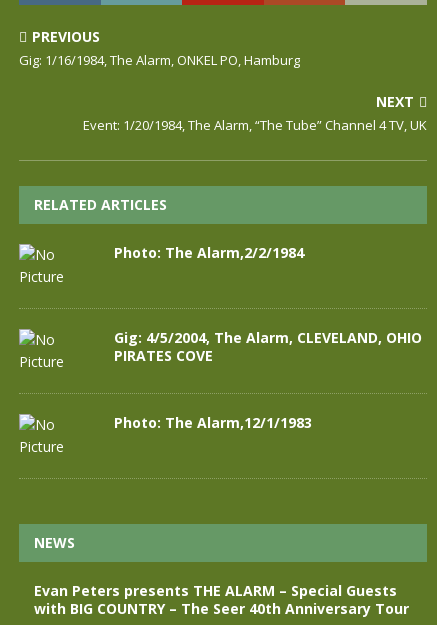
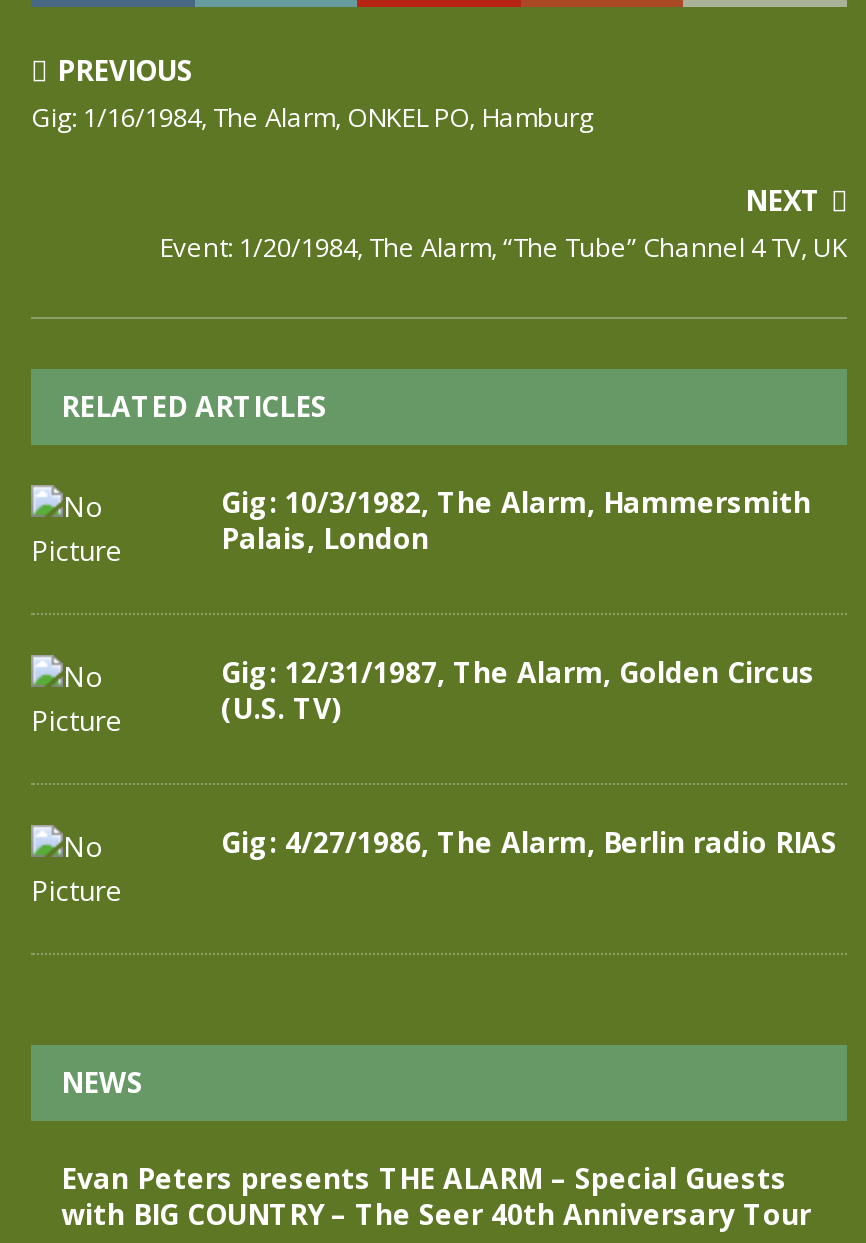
- Photo: The Alarm,2/2/1984
+ Gig: 10/3/1982, The Alarm, Hammersmith
+ Palais, London

- Gig: 4/5/2004, The Alarm, CLEVELAND, OHIO
- PIRATES COVE
+ Gig: 12/31/1987, The Alarm, Golden Circus
+ (U.S. TV)

- Photo: The Alarm,12/1/1983
+ Gig: 4/27/1986, The Alarm, Berlin radio RIAS
